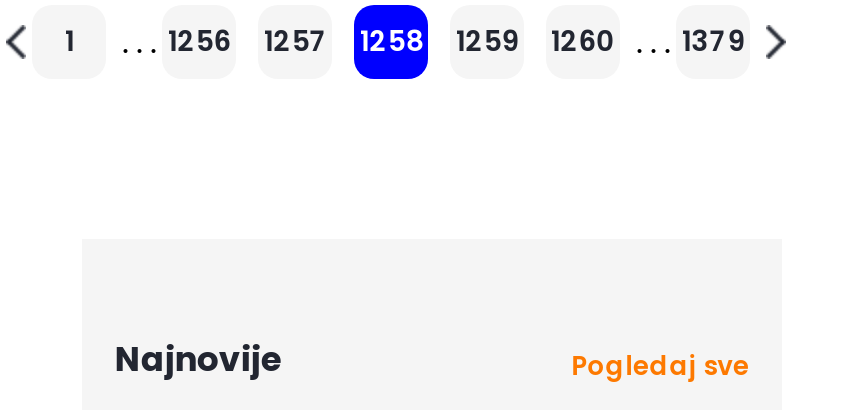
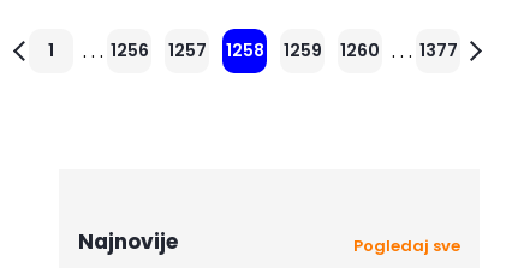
- 1 . . . 1256 1257 1258 1259 1260 . . . 1379
+ 1 . . . 1256 1257 1258 1259 1260 . . . 1377
